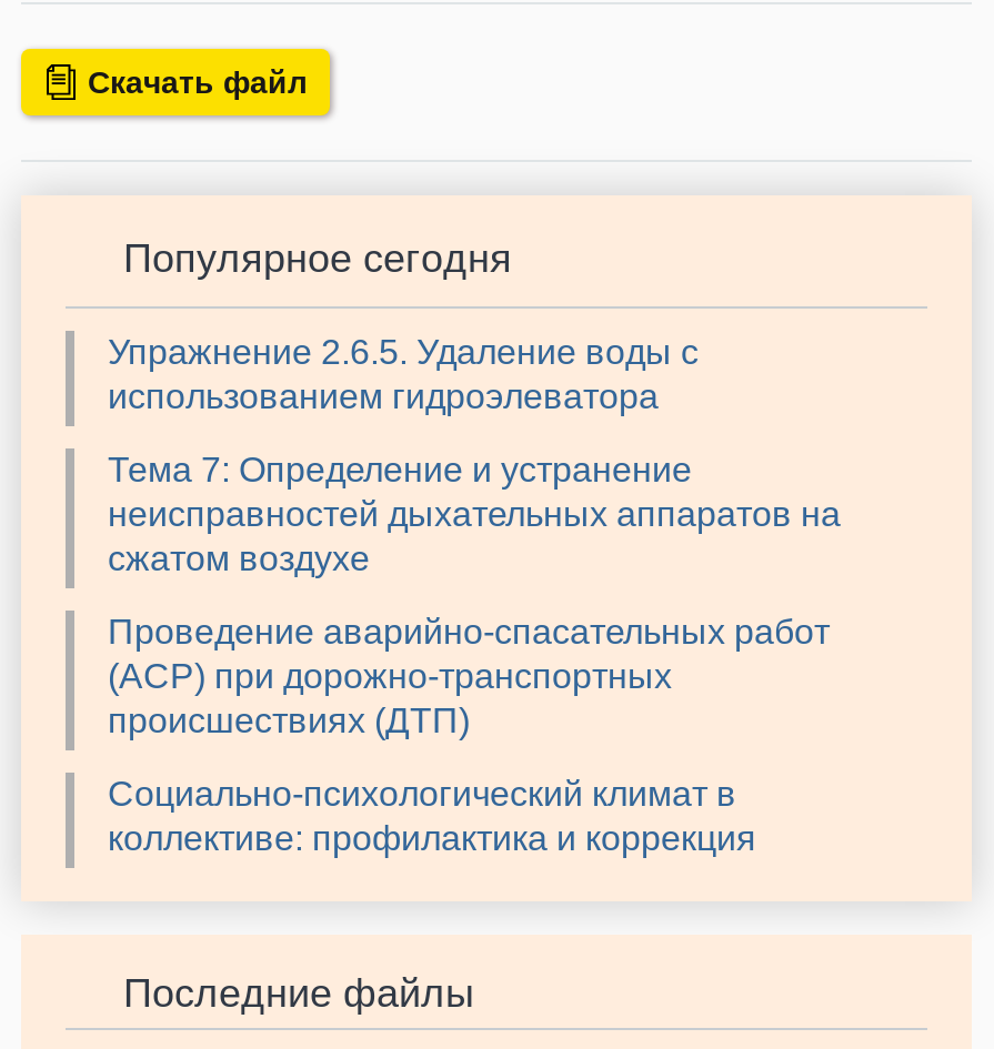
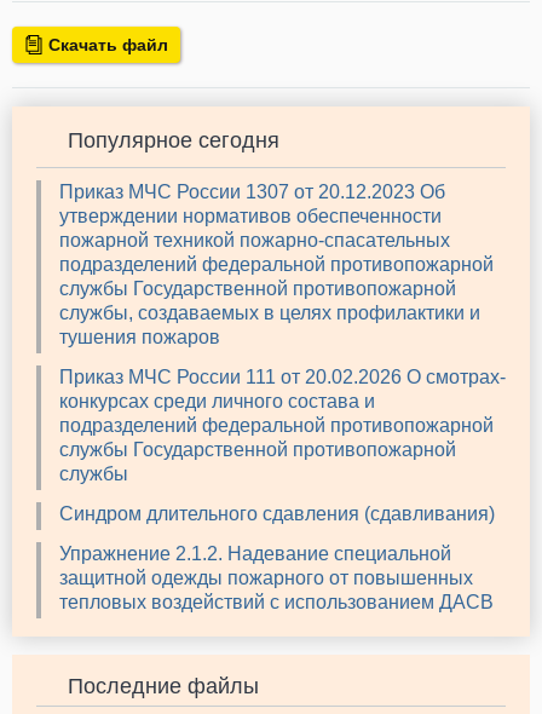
- Упражнение 2.6.5. Удаление воды с
- использованием гидроэлеватора
+ Приказ МЧС России 1307 от 20.12.2023 Об
+ утверждении нормативов обеспеченности
+ пожарной техникой пожарно-спасательных
+ подразделений федеральной противопожарной
+ службы Государственной противопожарной
+ службы, создаваемых в целях профилактики и
+ тушения пожаров

- Тема 7: Определение и устранение
- неисправностей дыхательных аппаратов на
- сжатом воздухе
+ Приказ МЧС России 111 от 20.02.2026 О смотрах-
+ конкурсах среди личного состава и
+ подразделений федеральной противопожарной
+ службы Государственной противопожарной
+ службы

- Проведение аварийно-спасательных работ
- (АСР) при дорожно-транспортных
- происшествиях (ДТП)
+ Синдром длительного сдавления (сдавливания)

- Социально-психологический климат в
- коллективе: профилактика и коррекция
+ Упражнение 2.1.2. Надевание специальной
+ защитной одежды пожарного от повышенных
+ тепловых воздействий с использованием ДАСВ
